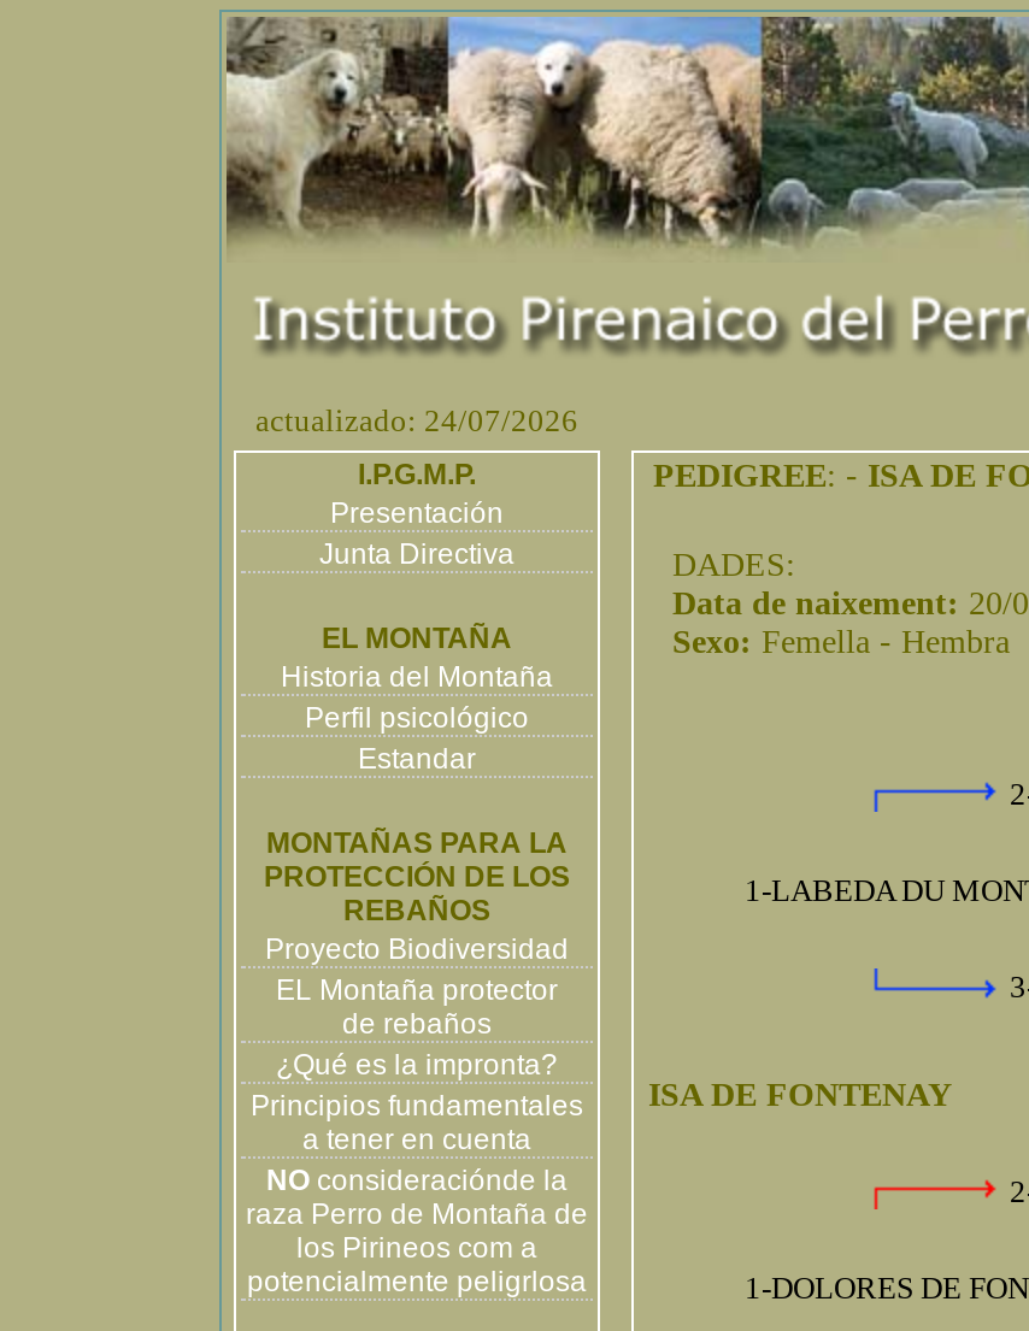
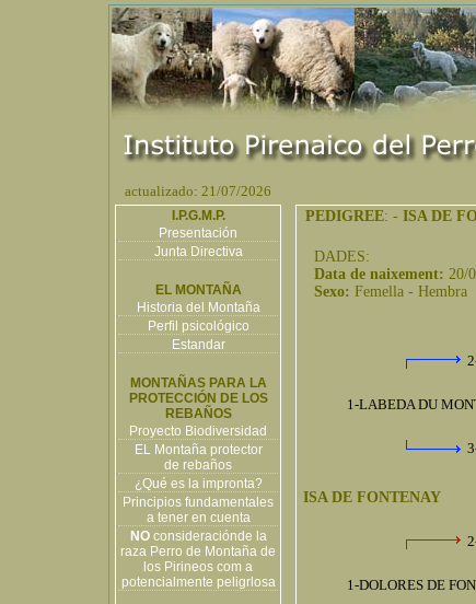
- actualizado: 24/07/2026
+ actualizado: 21/07/2026
